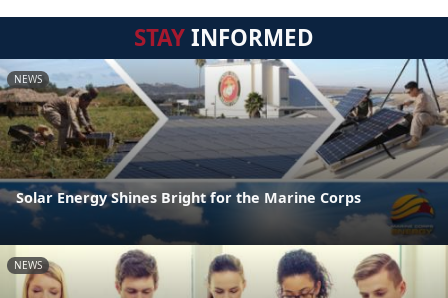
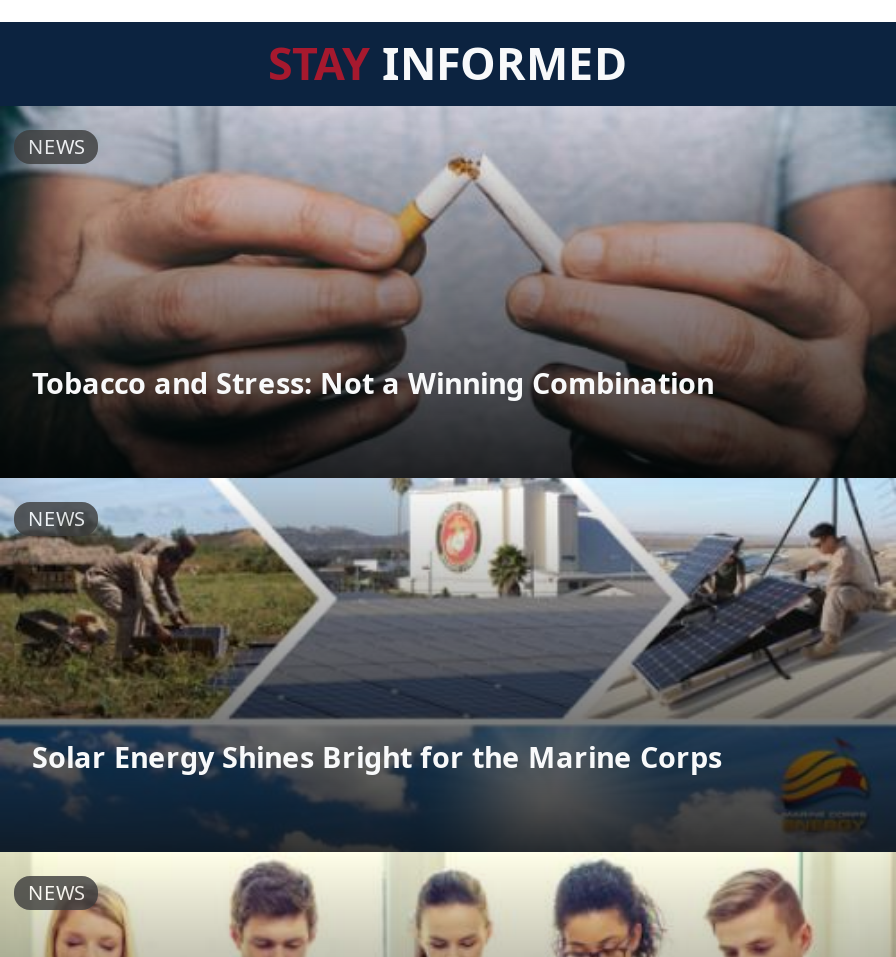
+ [image]
+ NEWS

+ Tobacco and Stress: Not a Winning Combination
